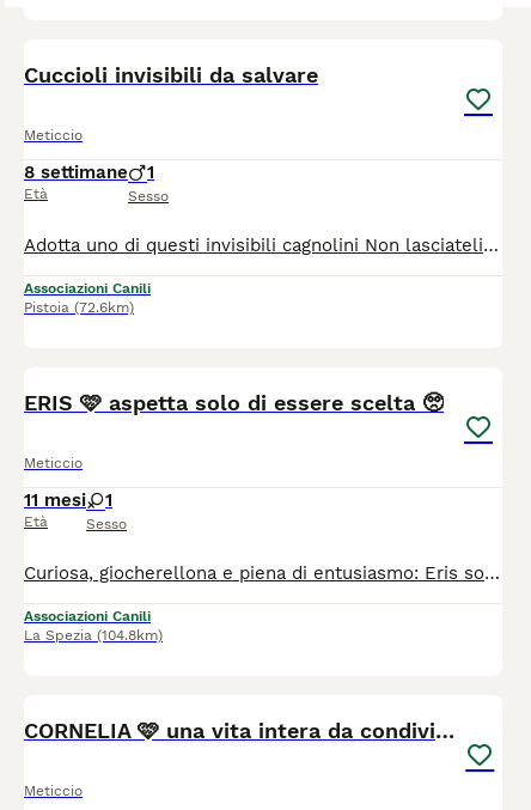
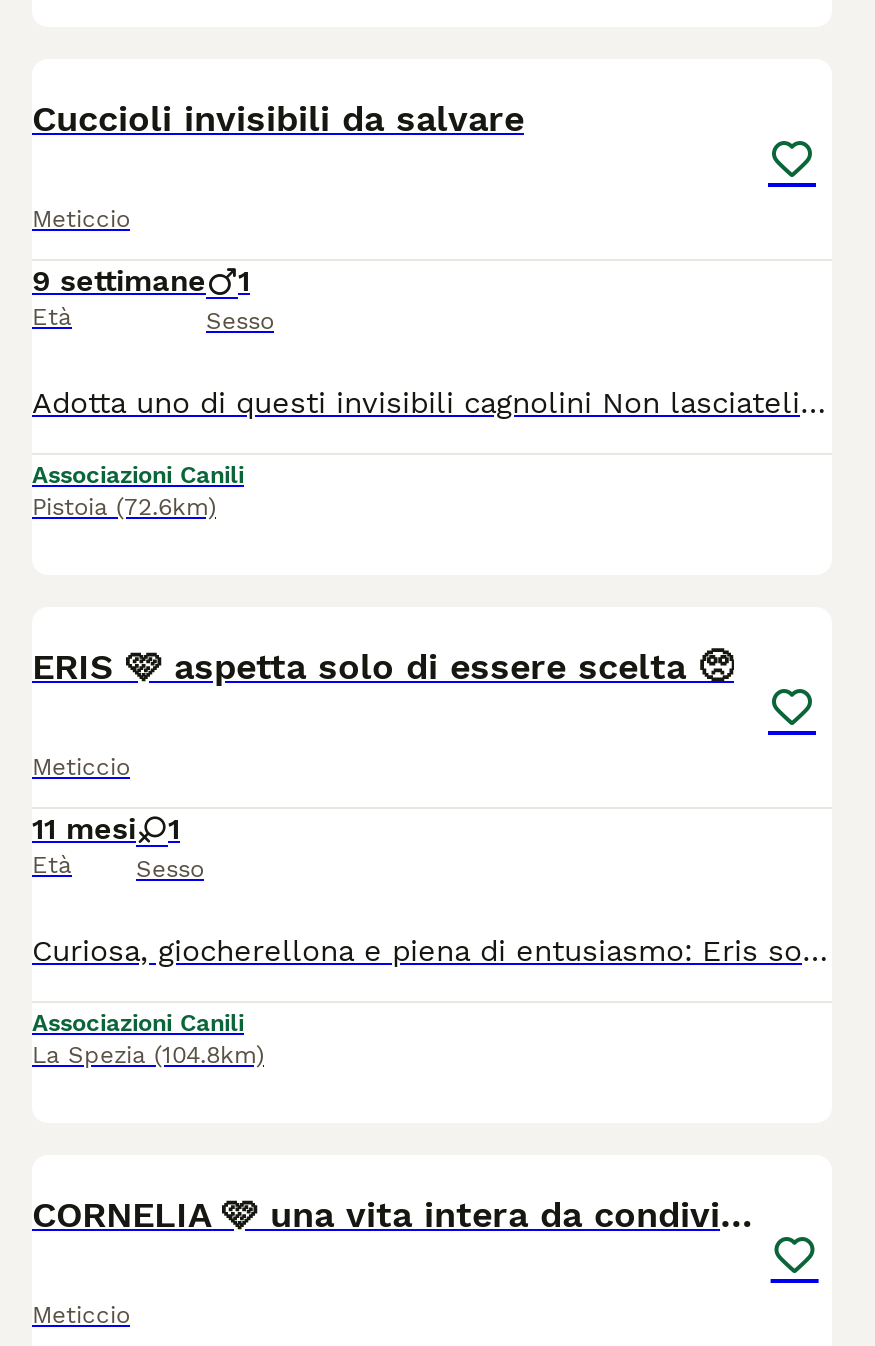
- 8 settimane 1
+ 9 settimane 1
